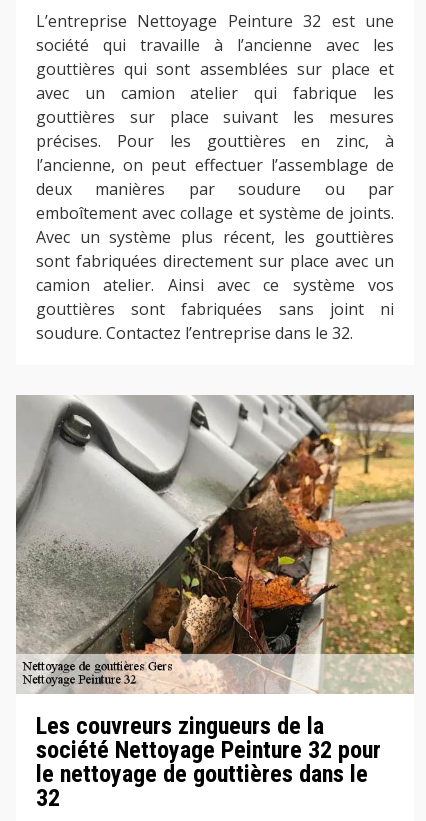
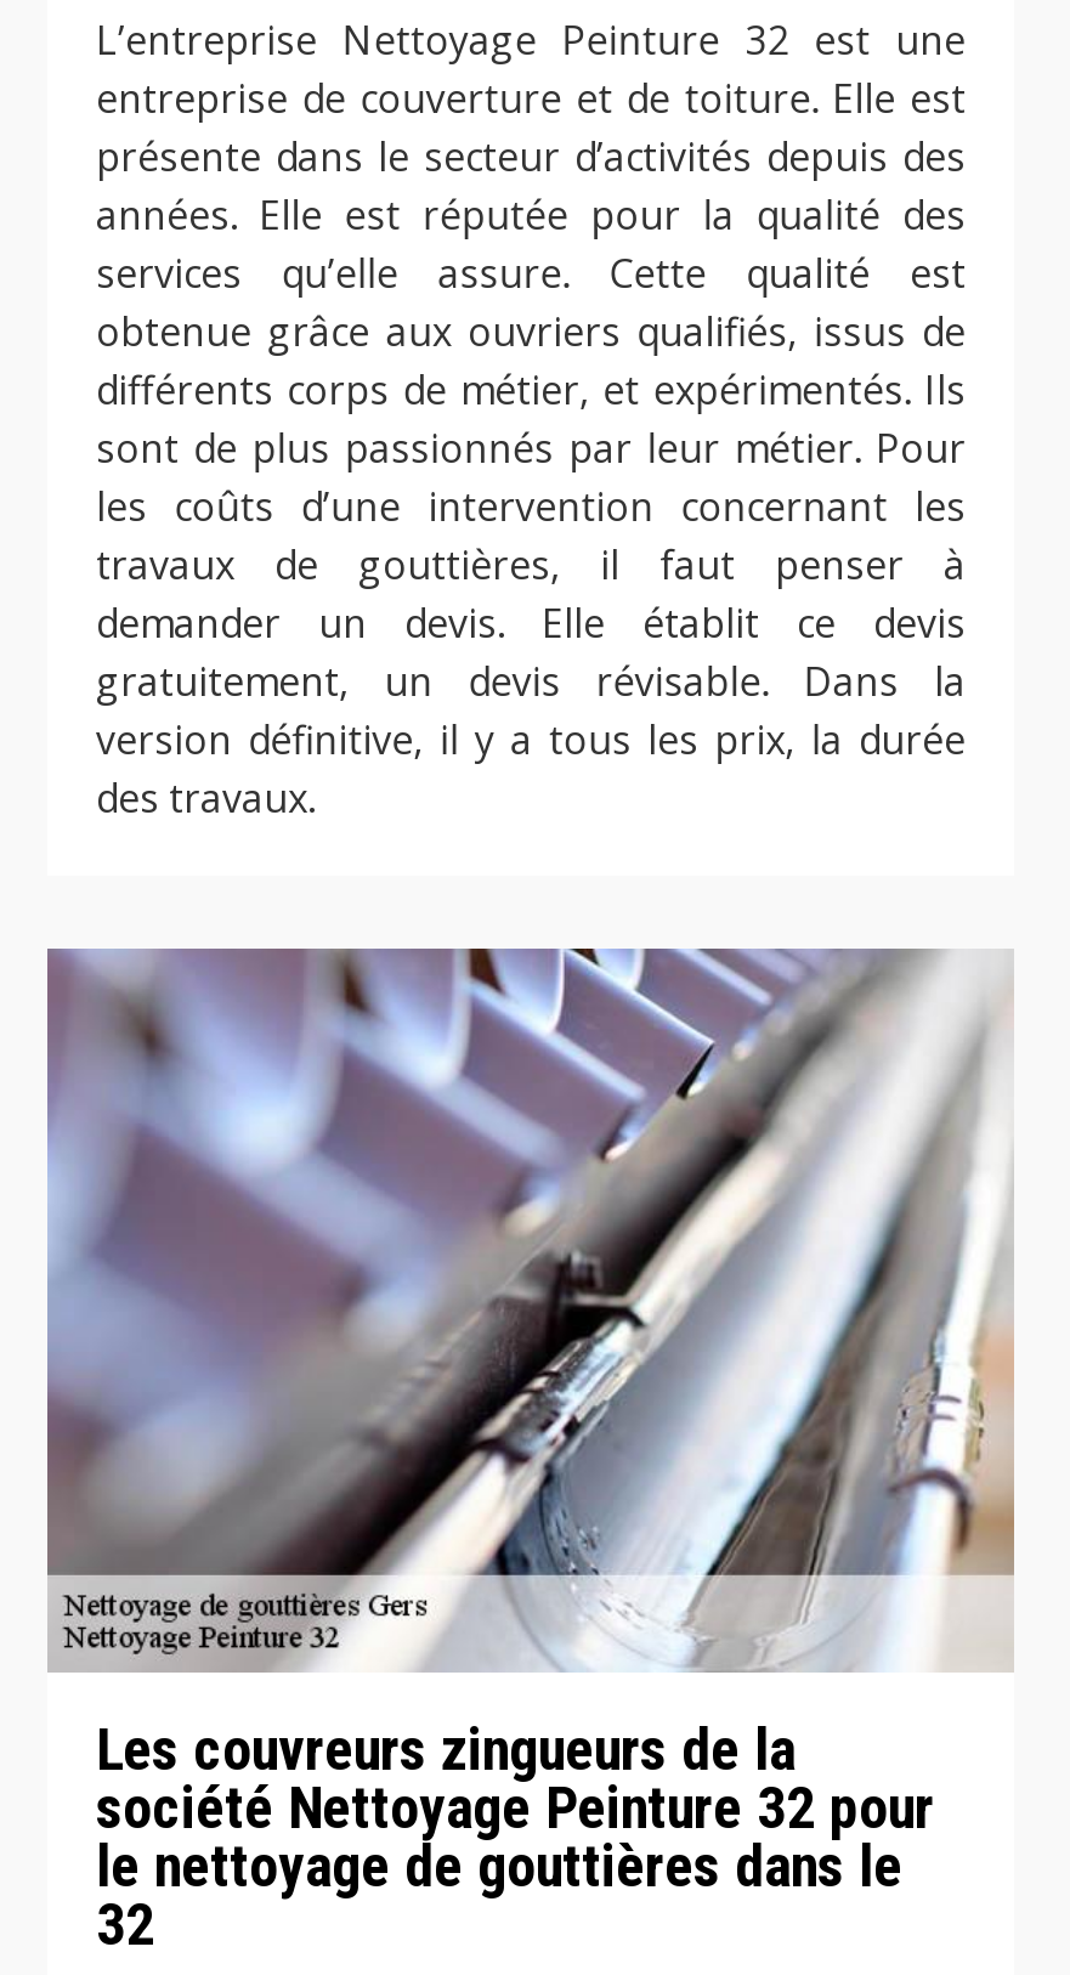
- société qui travaille à l’ancienne avec les
- gouttières qui sont assemblées sur place et
- avec un camion atelier qui fabrique les
- gouttières sur place suivant les mesures
- précises. Pour les gouttières en zinc, à
- l’ancienne, on peut effectuer l’assemblage de
- deux manières par soudure ou par
- emboîtement avec collage et système de joints.
- Avec un système plus récent, les gouttières
- sont fabriquées directement sur place avec un
- camion atelier. Ainsi avec ce système vos
- gouttières sont fabriquées sans joint ni
- soudure. Contactez l’entreprise dans le 32.
+ entreprise de couverture et de toiture. Elle est
+ présente dans le secteur d’activités depuis des
+ années. Elle est réputée pour la qualité des
+ services qu’elle assure. Cette qualité est
+ obtenue grâce aux ouvriers qualifiés, issus de
+ différents corps de métier, et expérimentés. Ils
+ sont de plus passionnés par leur métier. Pour
+ les coûts d’une intervention concernant les
+ travaux de gouttières, il faut penser à
+ demander un devis. Elle établit ce devis
+ gratuitement, un devis révisable. Dans la
+ version définitive, il y a tous les prix, la durée
+ des travaux.

- [image]
+ [image]
